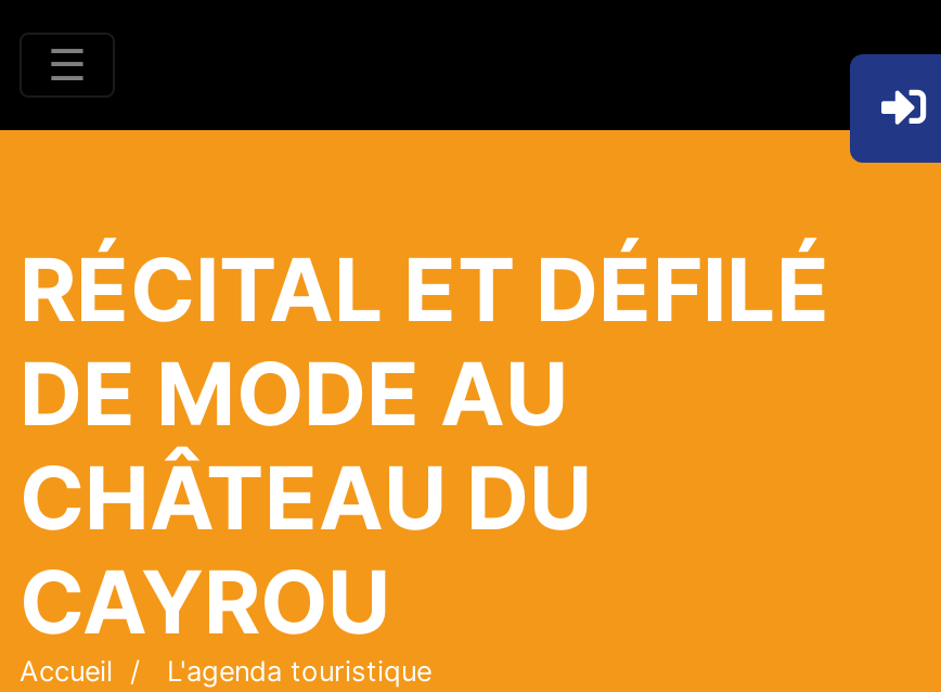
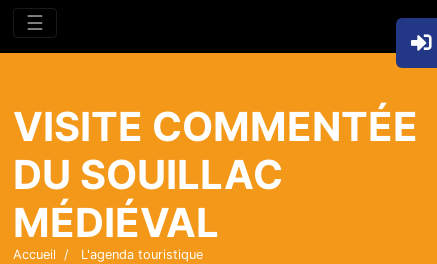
- RÉCITAL ET DÉFILÉ
- DE MODE AU
- CHÂTEAU DU
- CAYROU
+ VISITE COMMENTÉE
+ DU SOUILLAC
+ MÉDIÉVAL
